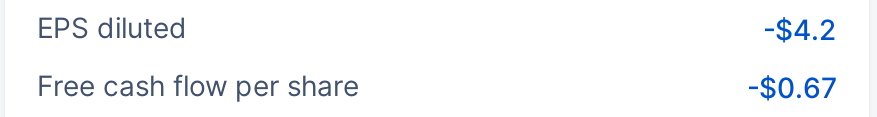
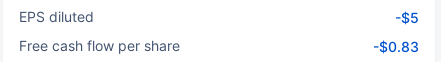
- -$4.2
+ -$5

- -$0.67
+ -$0.83
